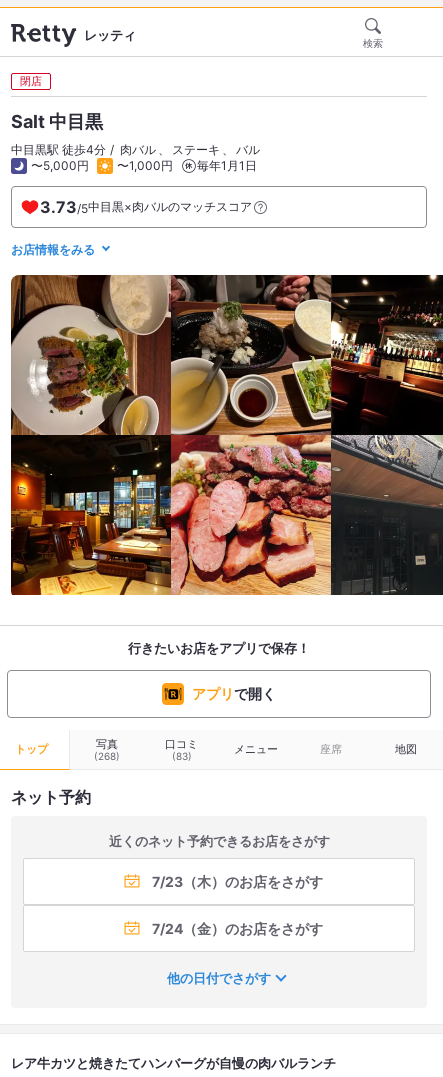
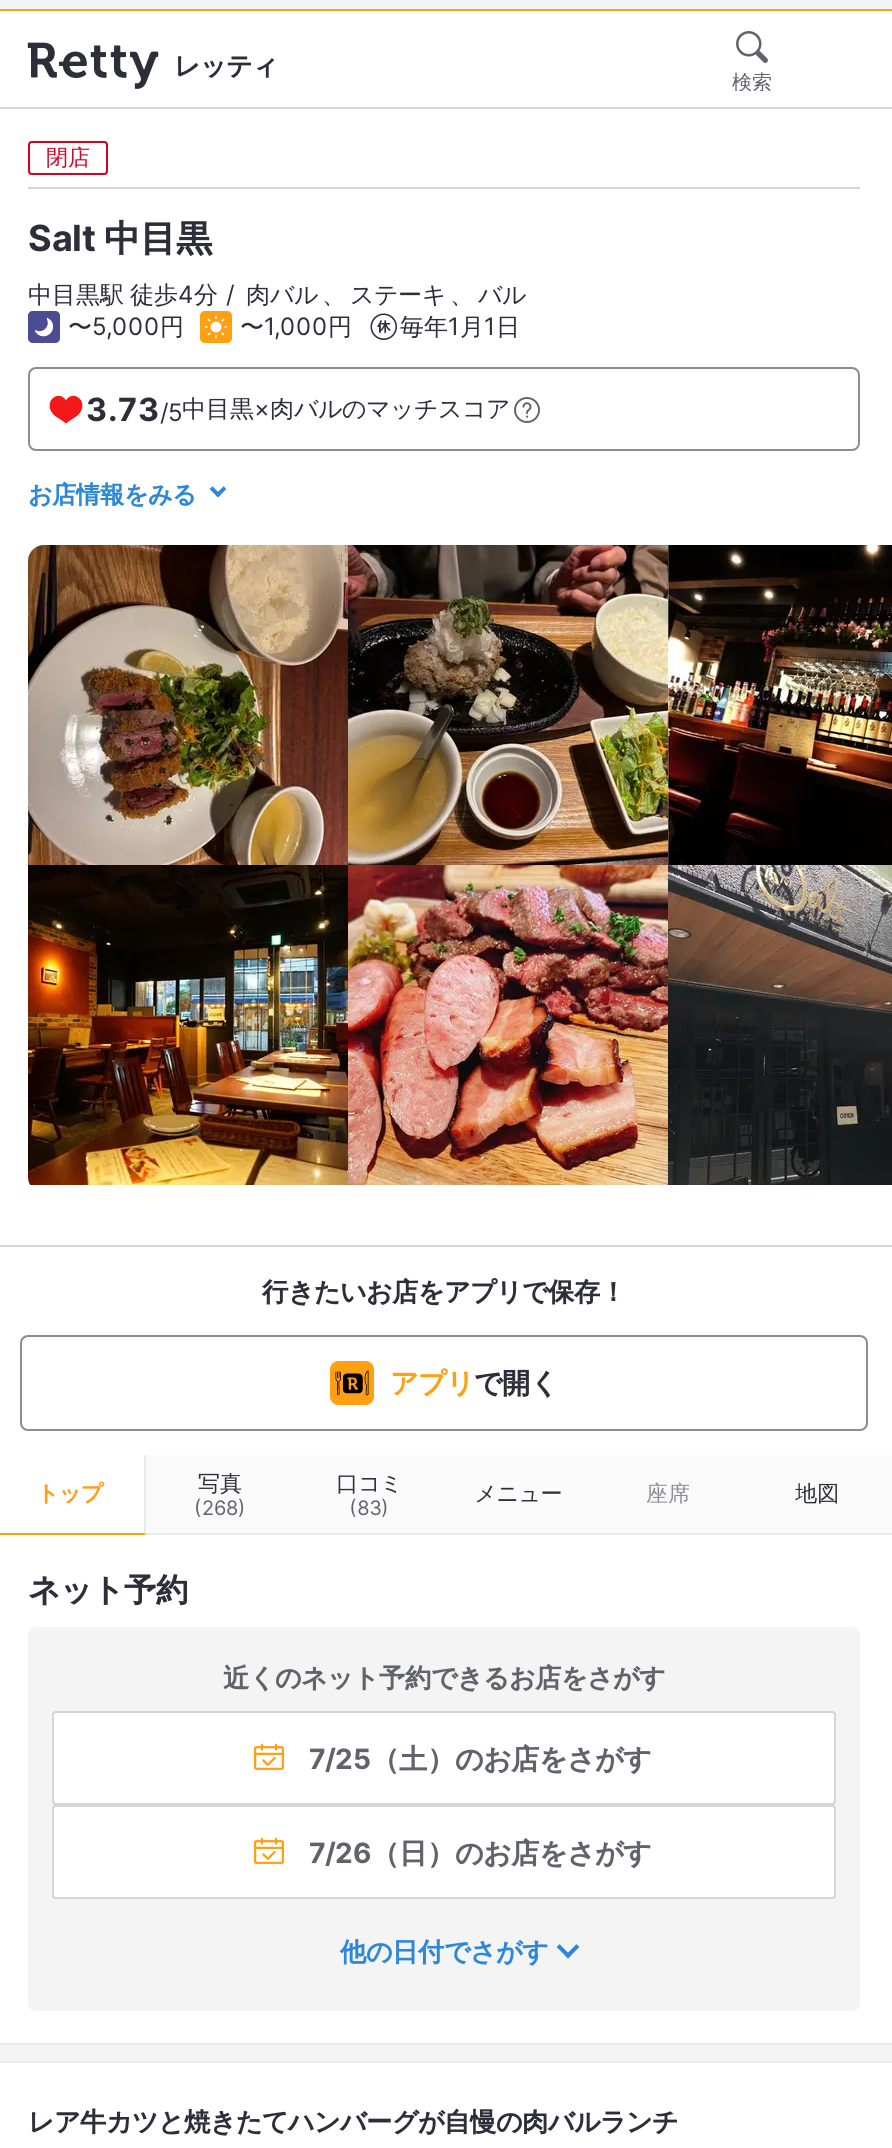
- 7/23（木）のお店をさがす
+ 7/25（土）のお店をさがす

- 7/24（金）のお店をさがす
+ 7/26（日）のお店をさがす
